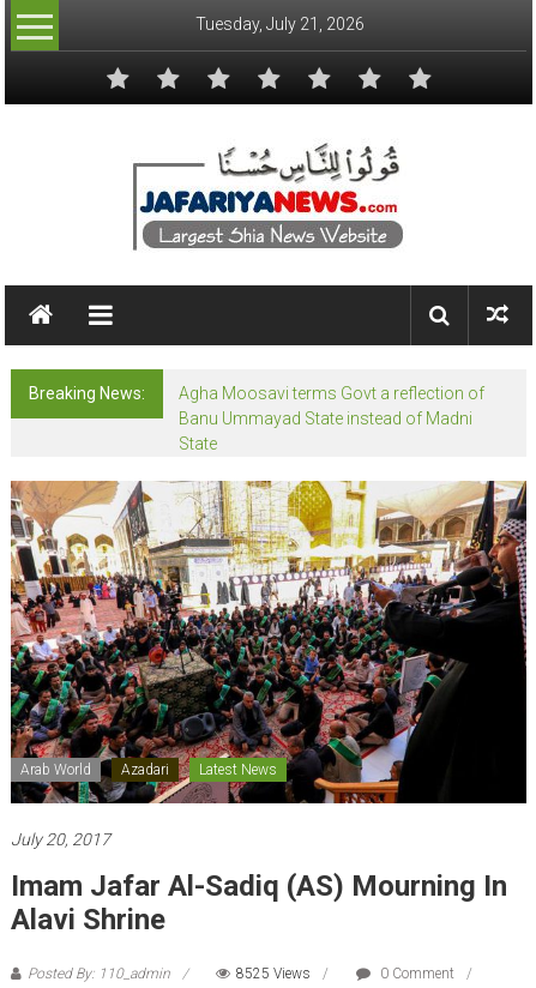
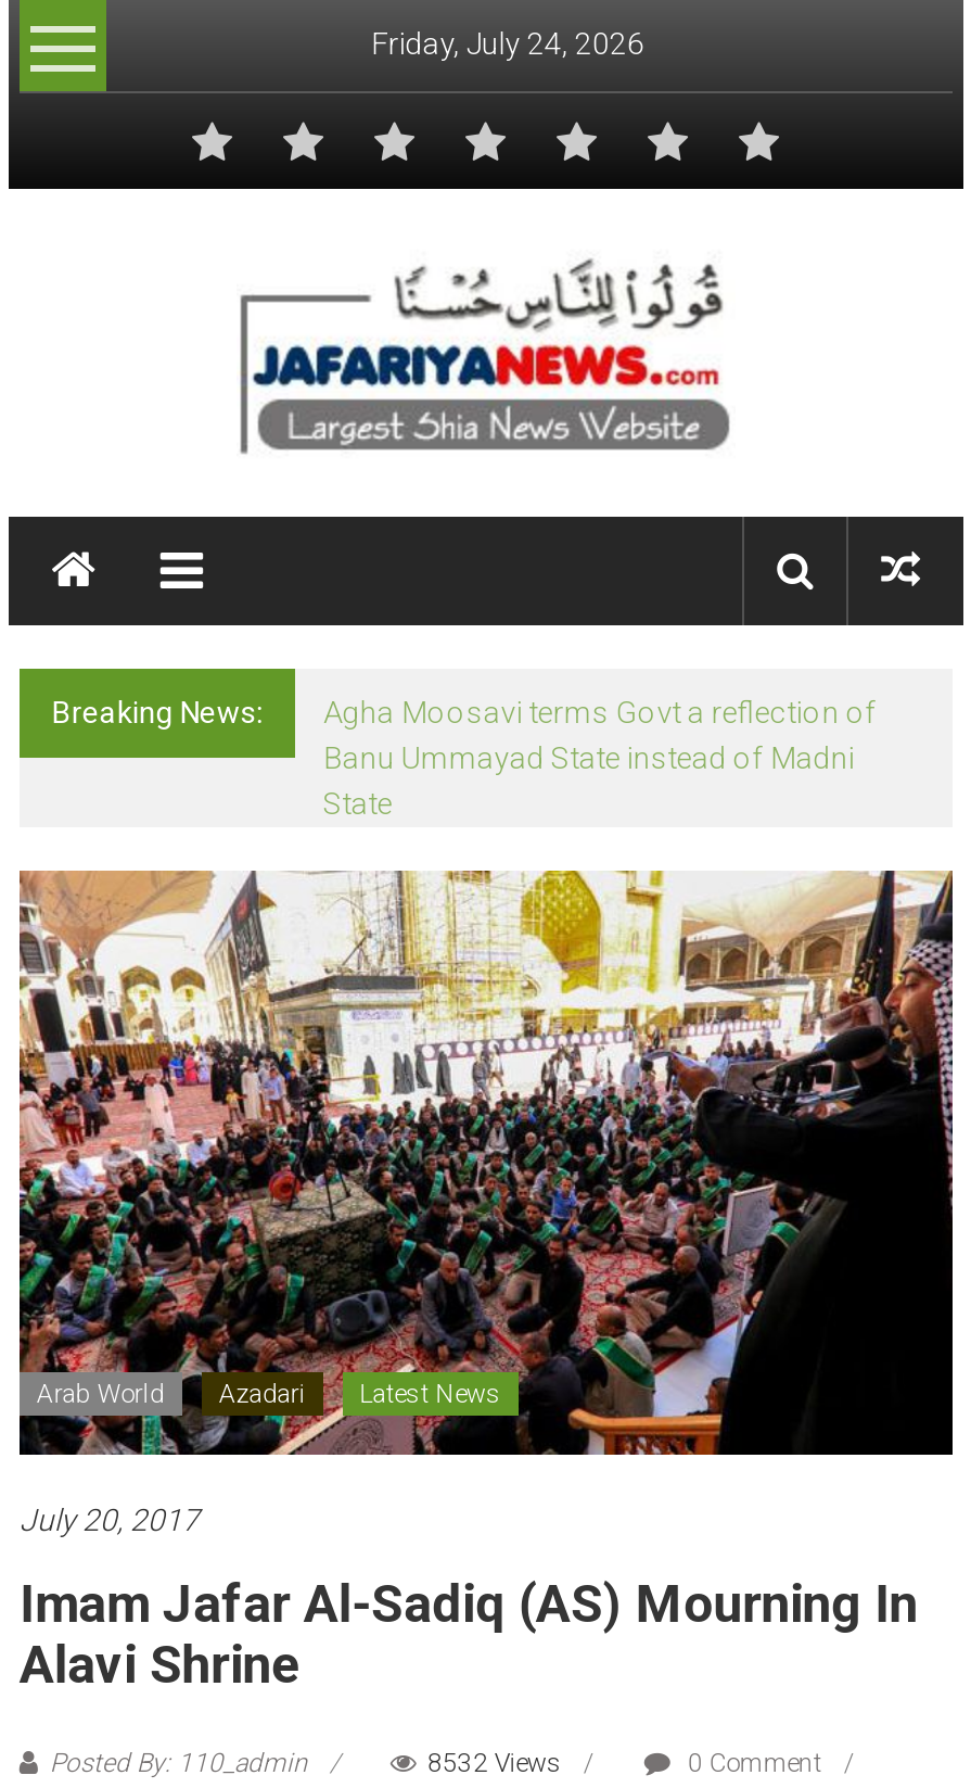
- Tuesday, July 21, 2026
+ Friday, July 24, 2026

- 8525 Views
+ 8532 Views
